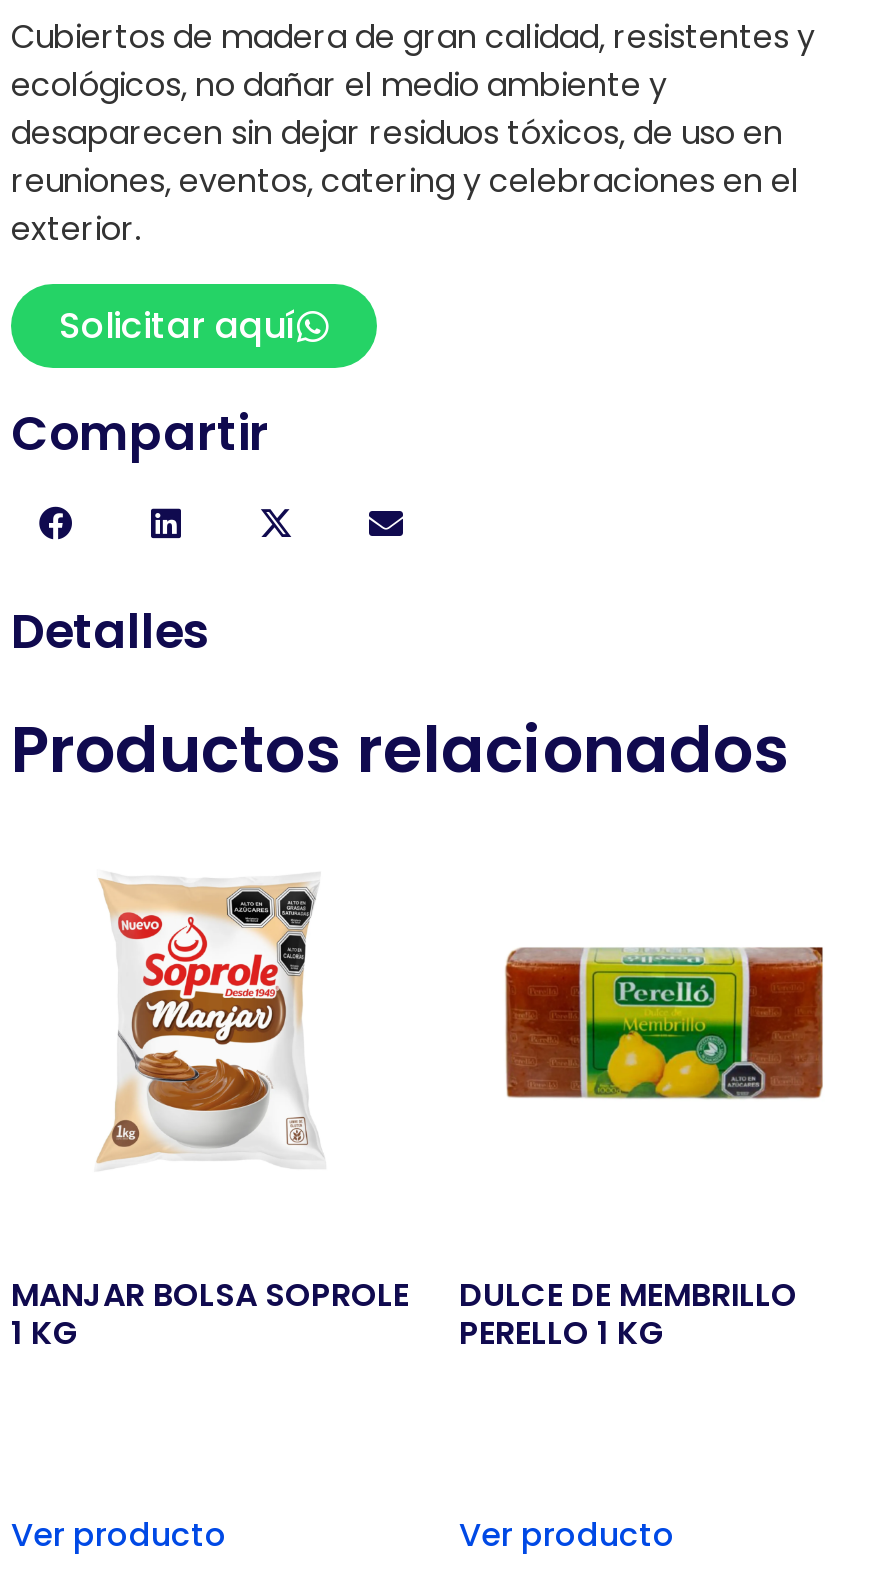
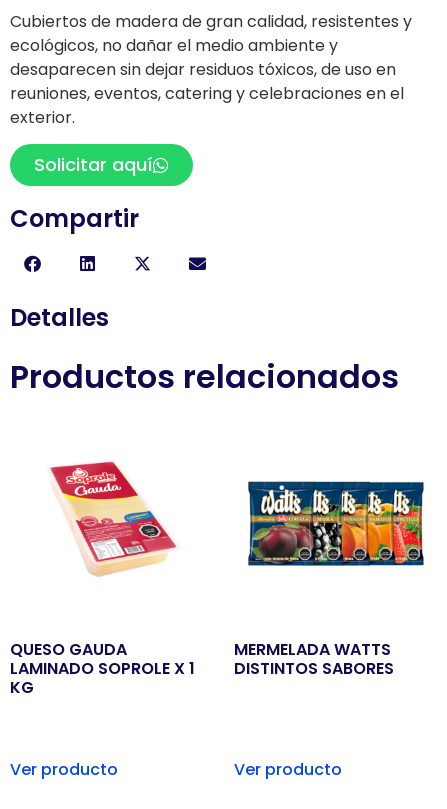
- [image]
+ [image]

- [image]
+ [image]

- MANJAR BOLSA SOPROLE
- 1 KG
+ QUESO GAUDA
+ LAMINADO SOPROLE X 1
+ KG

- DULCE DE MEMBRILLO
- PERELLO 1 KG
+ MERMELADA WATTS
+ DISTINTOS SABORES
